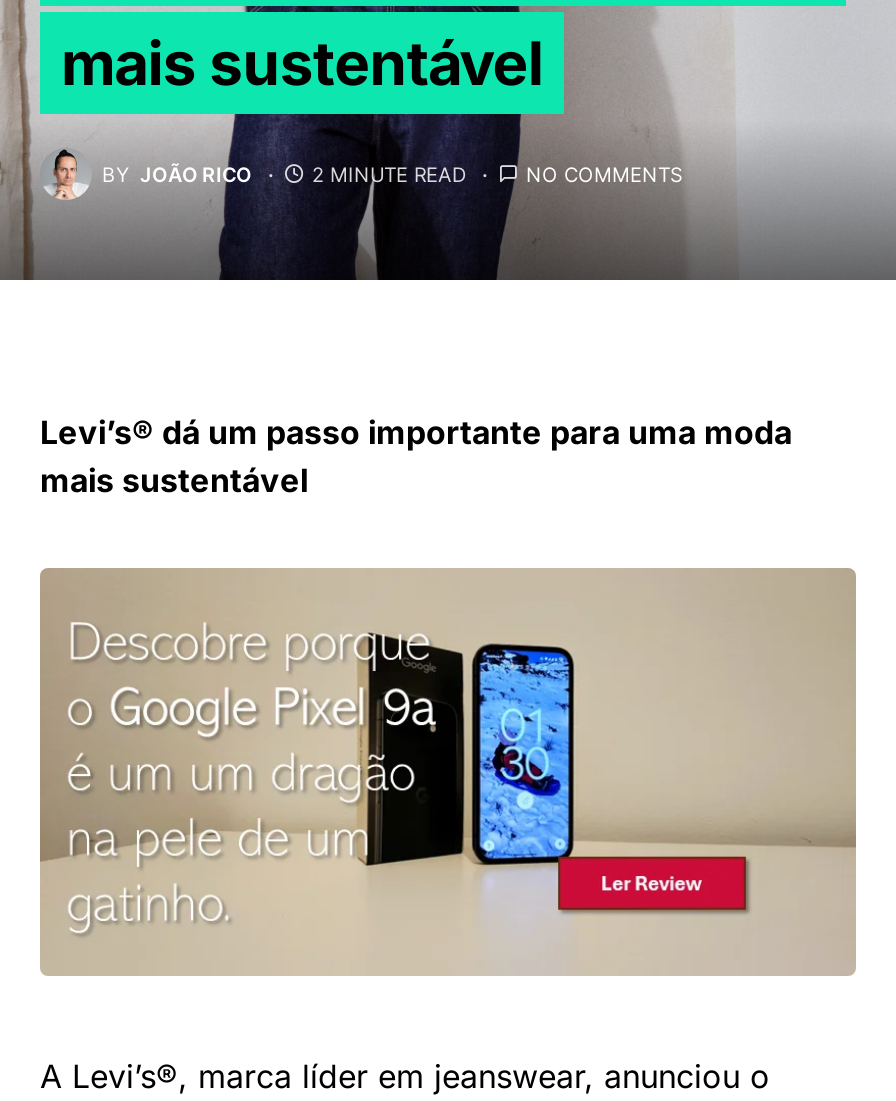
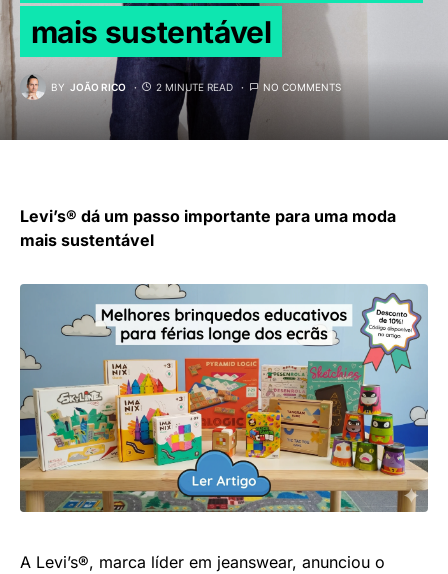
- [image]
+ [image]
